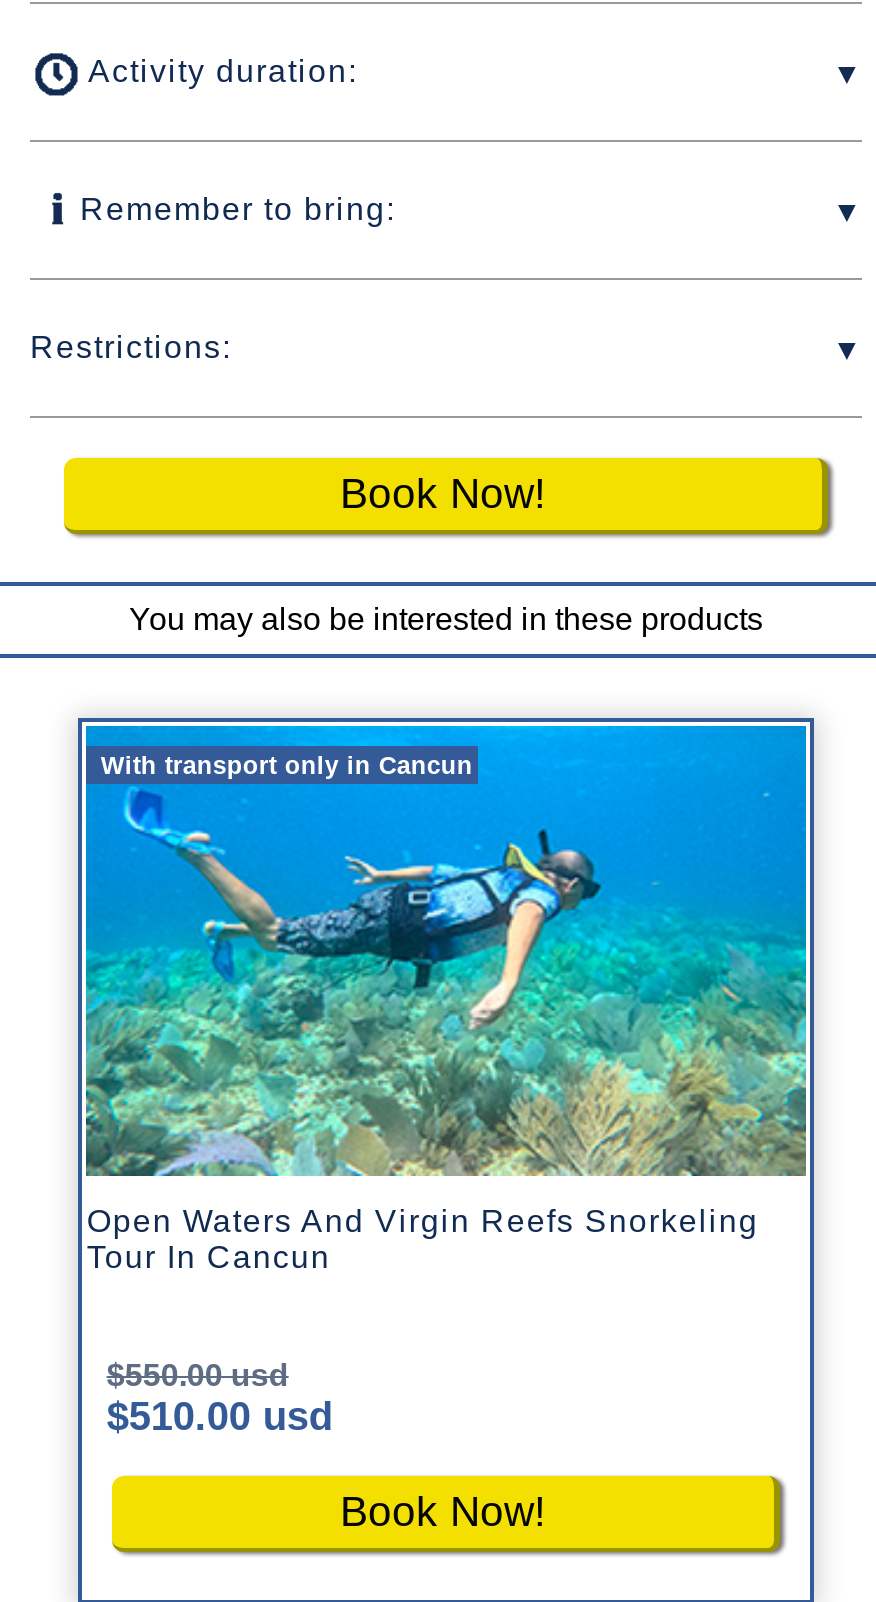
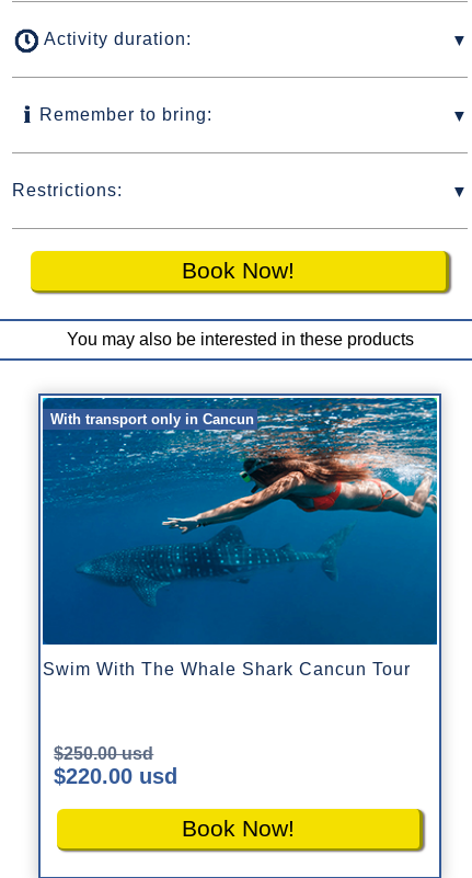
- [image]
- Open Waters And Virgin Reefs Snorkeling
- Tour In Cancun
+ [image]
+ Swim With The Whale Shark Cancun Tour

- $550.00 usd
- $510.00 usd
+ $250.00 usd
+ $220.00 usd
